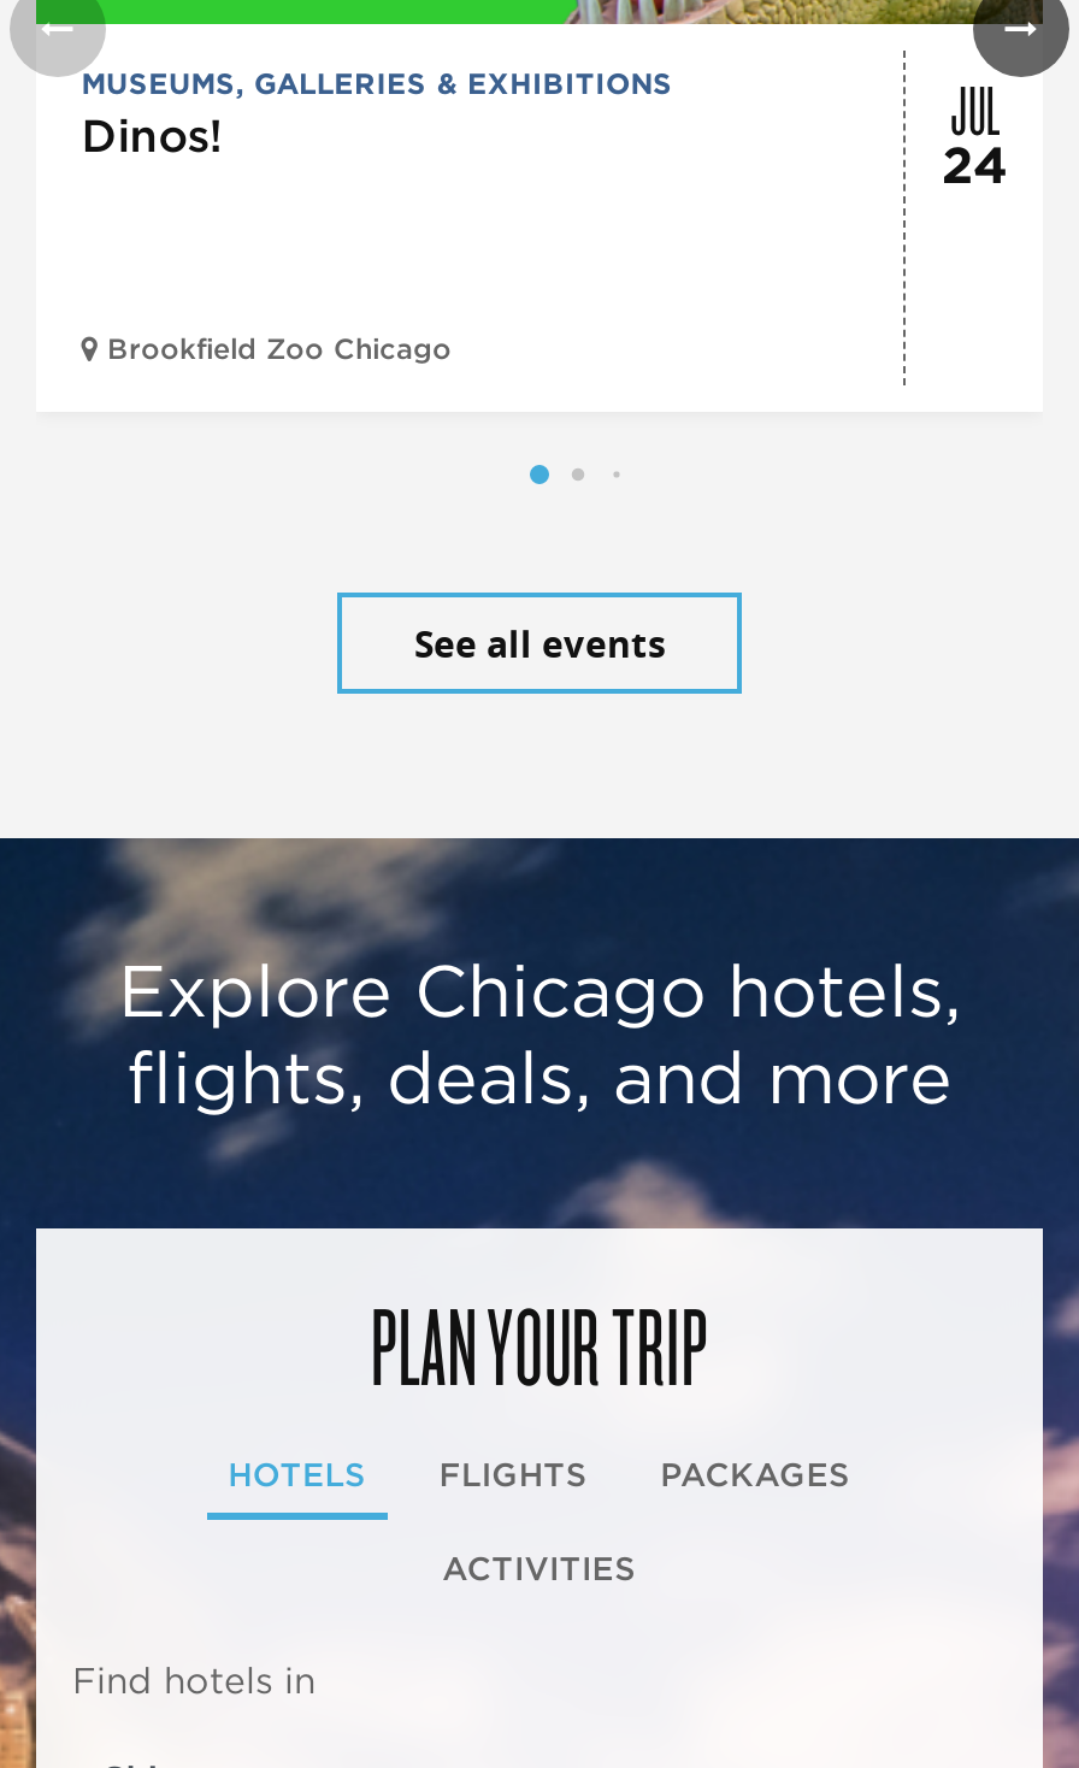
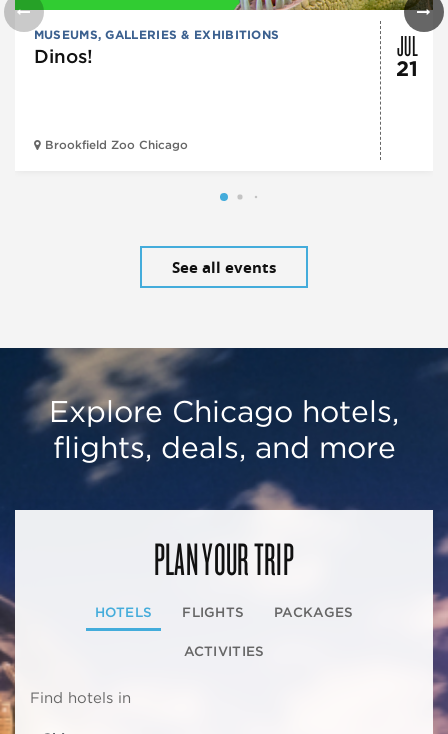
- 24
+ 21
